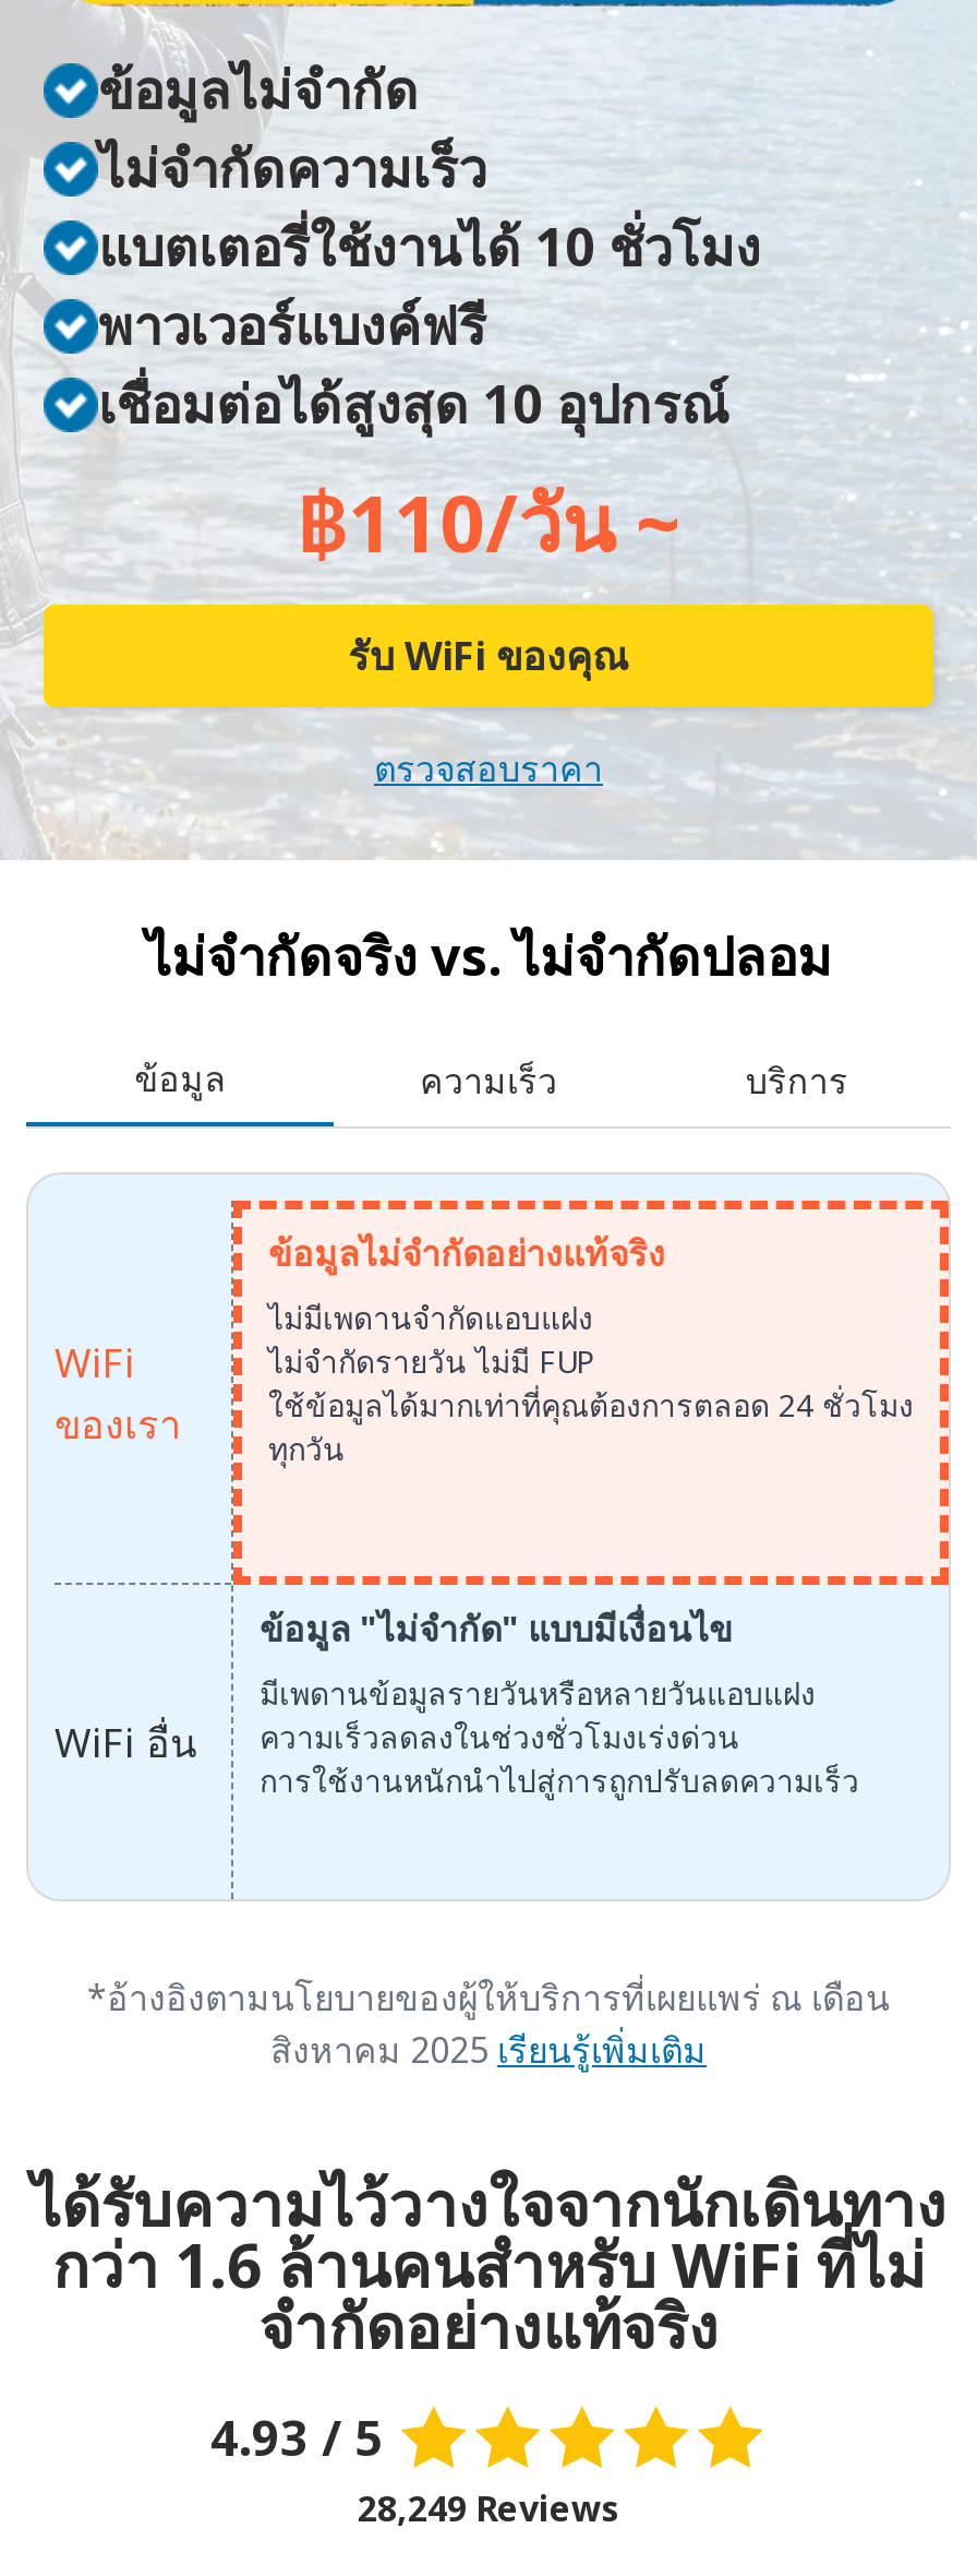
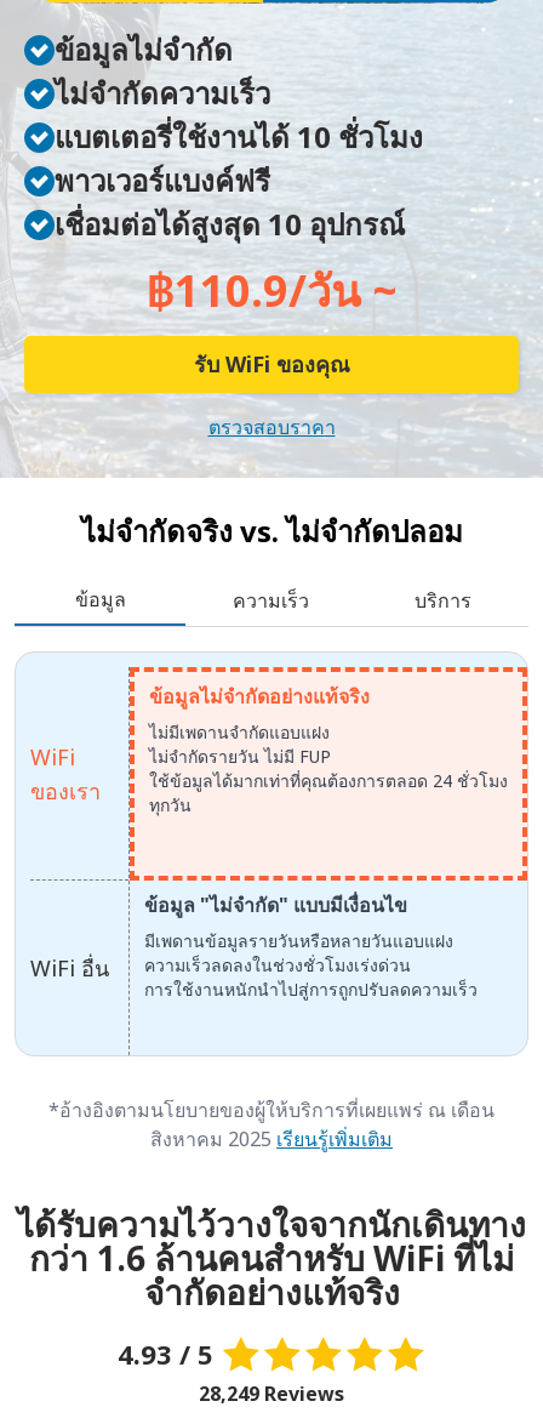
- ฿110/วัน ~
+ ฿110.9/วัน ~
